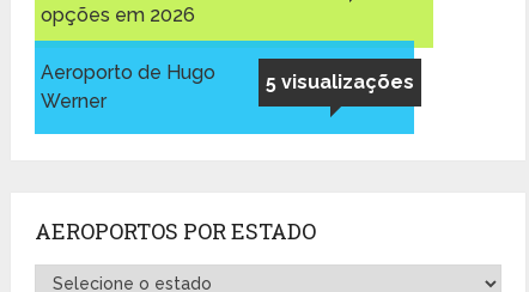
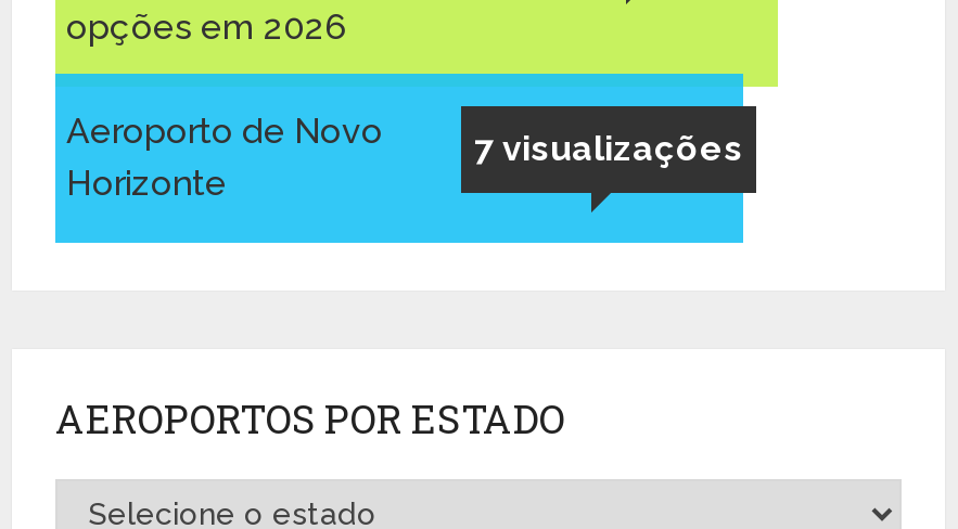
- 5 visualizações
- Aeroporto de Hugo
- Werner
+ 7 visualizações
+ Aeroporto de Novo
+ Horizonte
